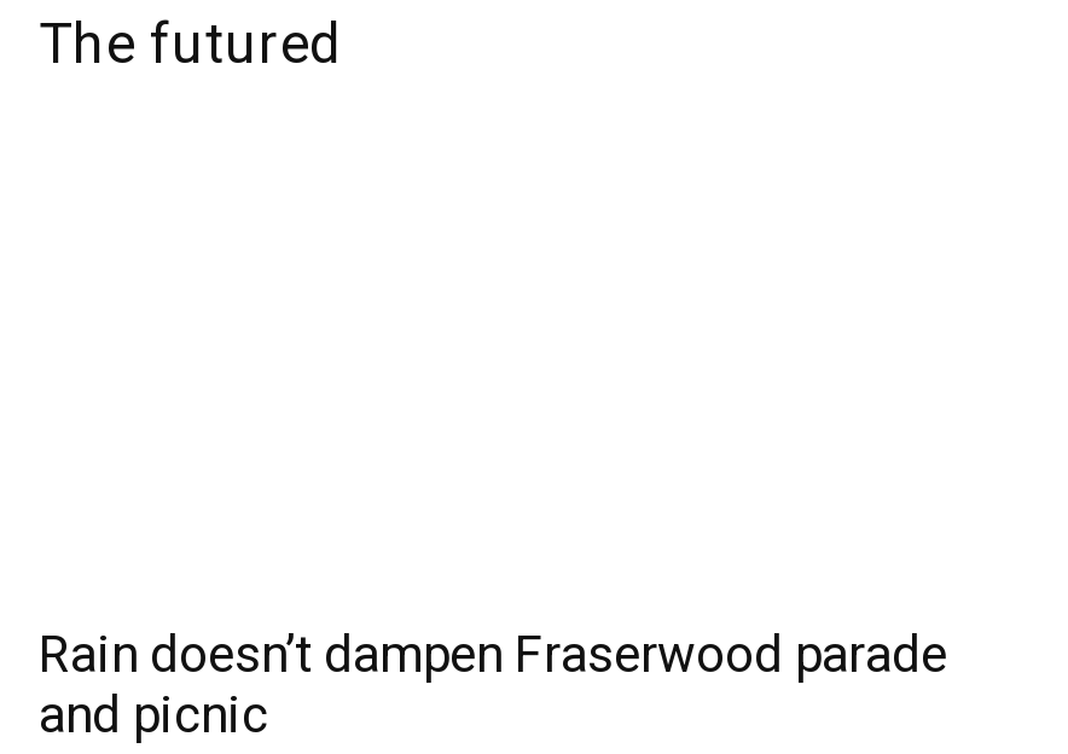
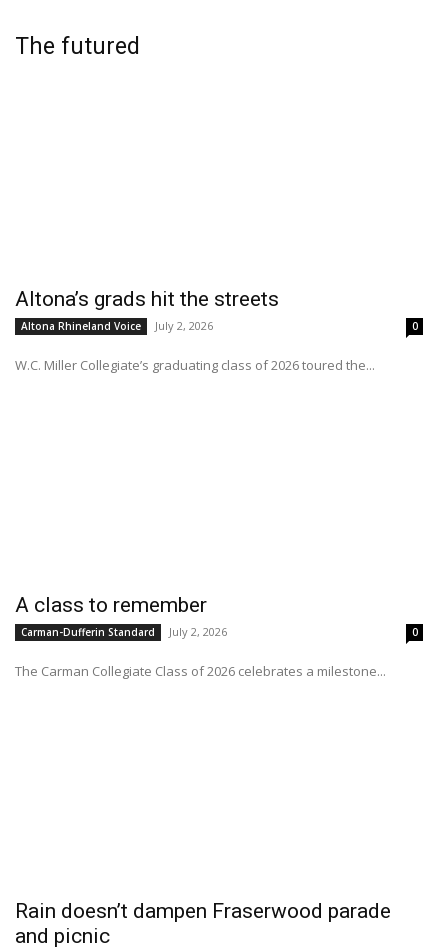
+ Altona’s grads hit the streets
+ Altona Rhineland Voice
+ July 2, 2026
+ 0
+ W.C. Miller Collegiate’s graduating class of 2026 toured the...

+ A class to remember
+ Carman-Dufferin Standard
+ July 2, 2026
+ 0
+ The Carman Collegiate Class of 2026 celebrates a milestone...
